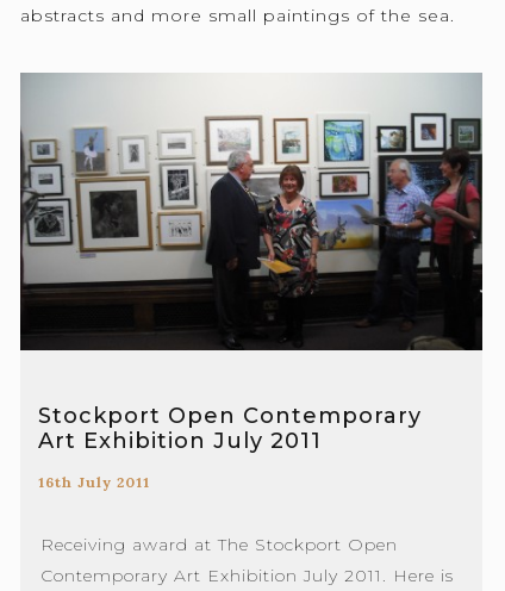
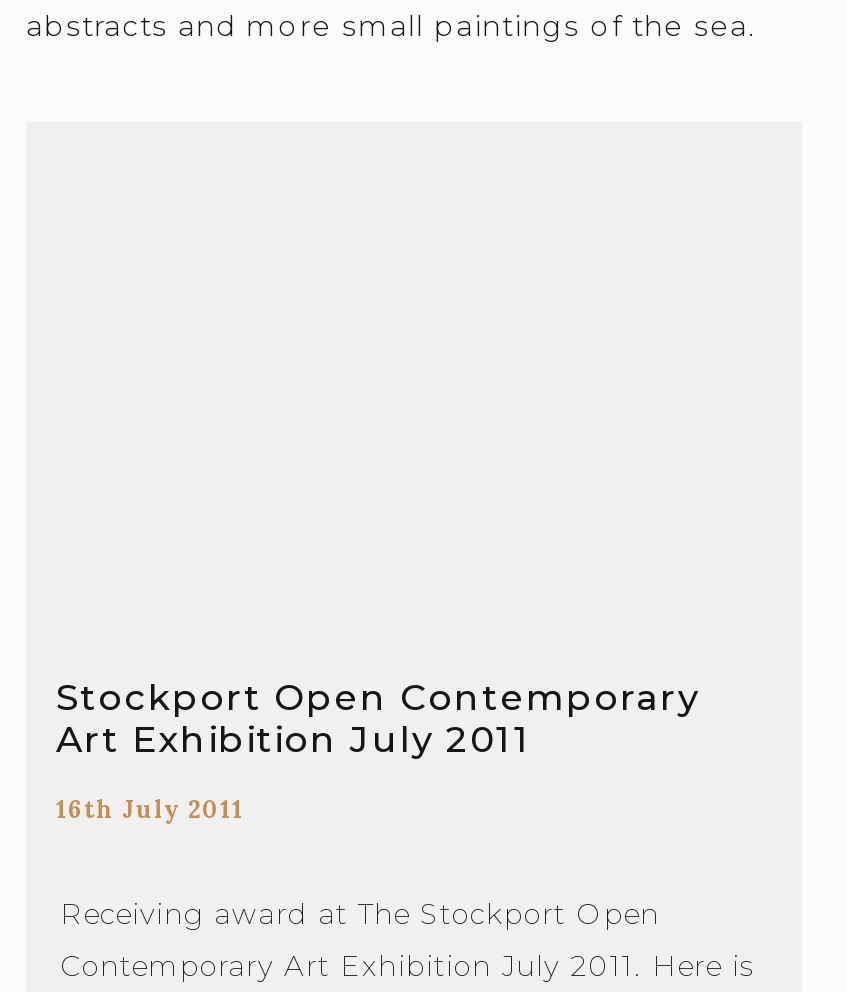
- [image]
